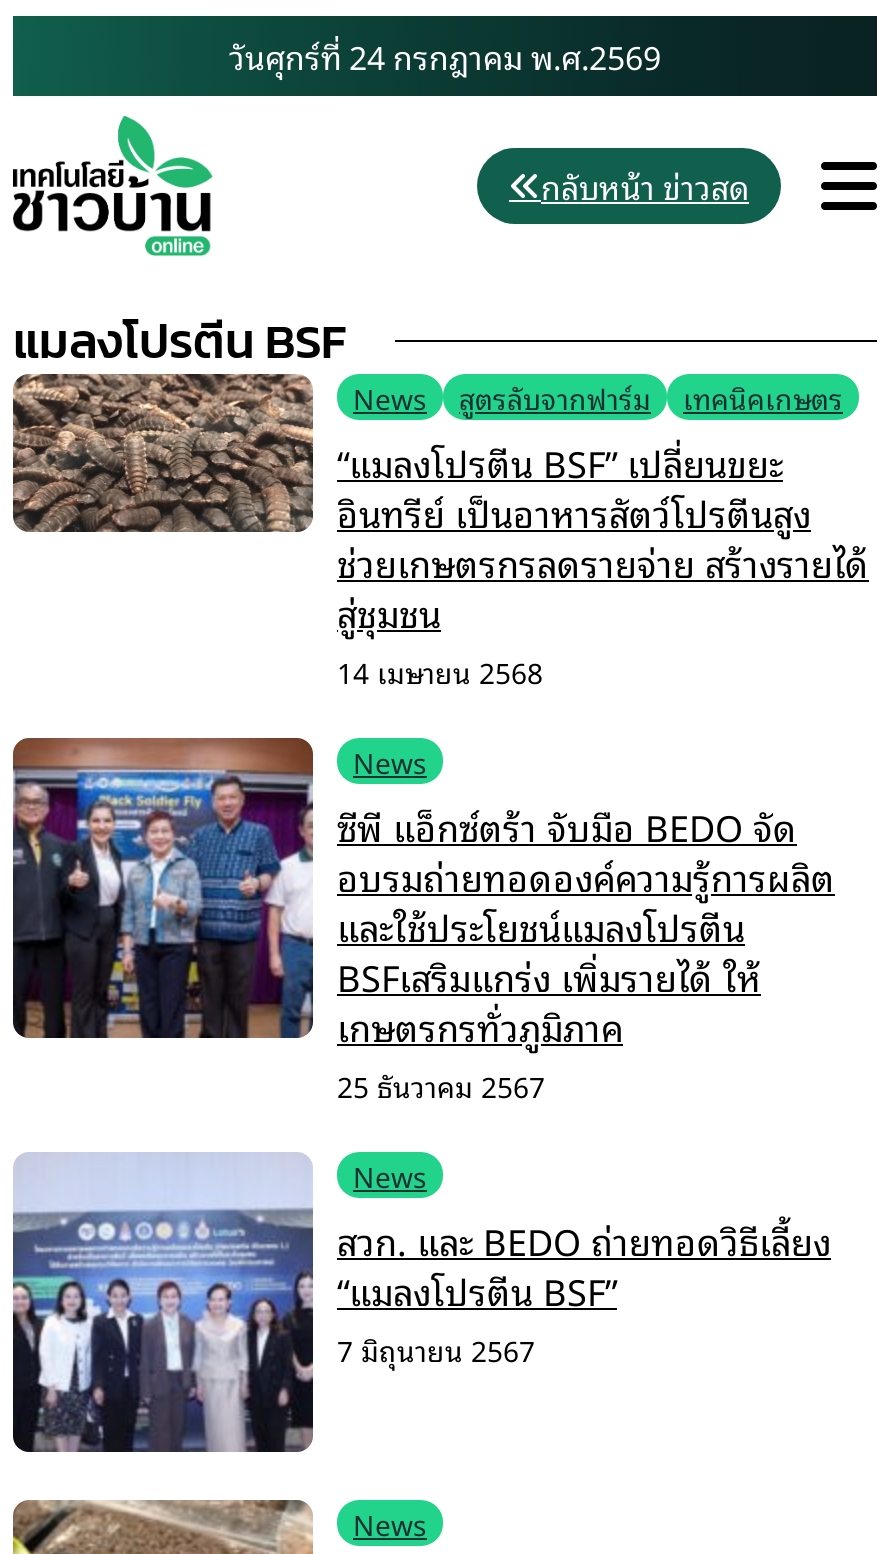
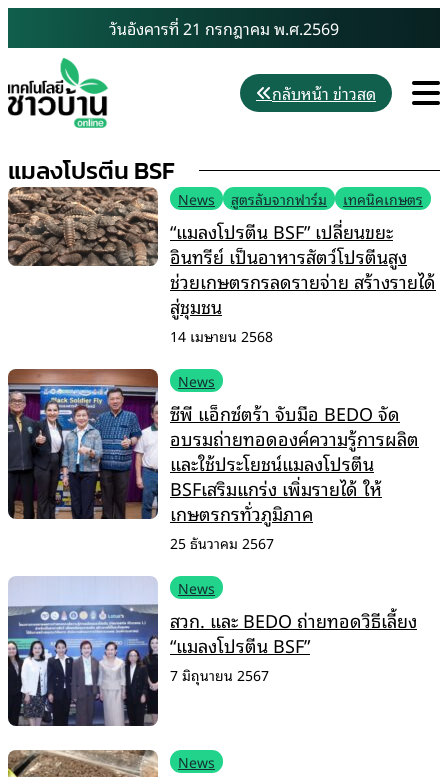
- วันศุกร์ที่ 24 กรกฎาคม พ.ศ.2569
+ วันอังคารที่ 21 กรกฎาคม พ.ศ.2569
